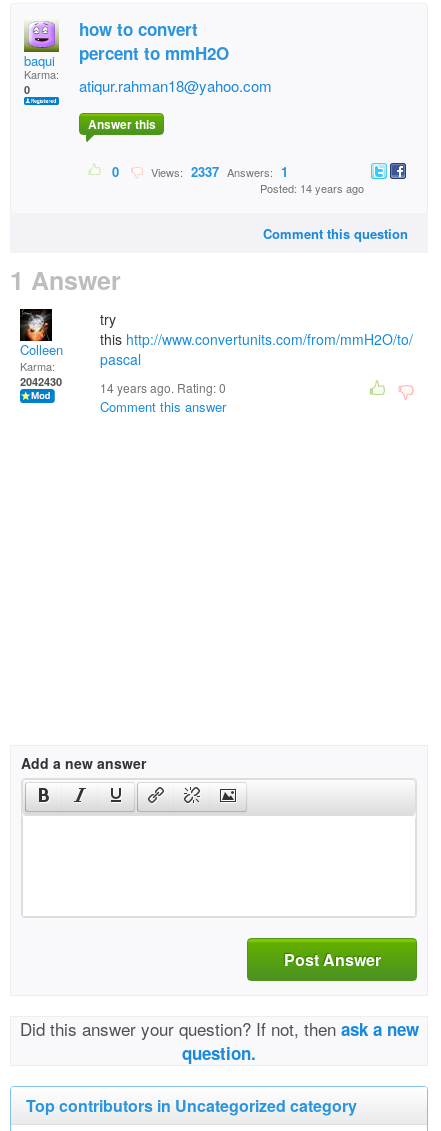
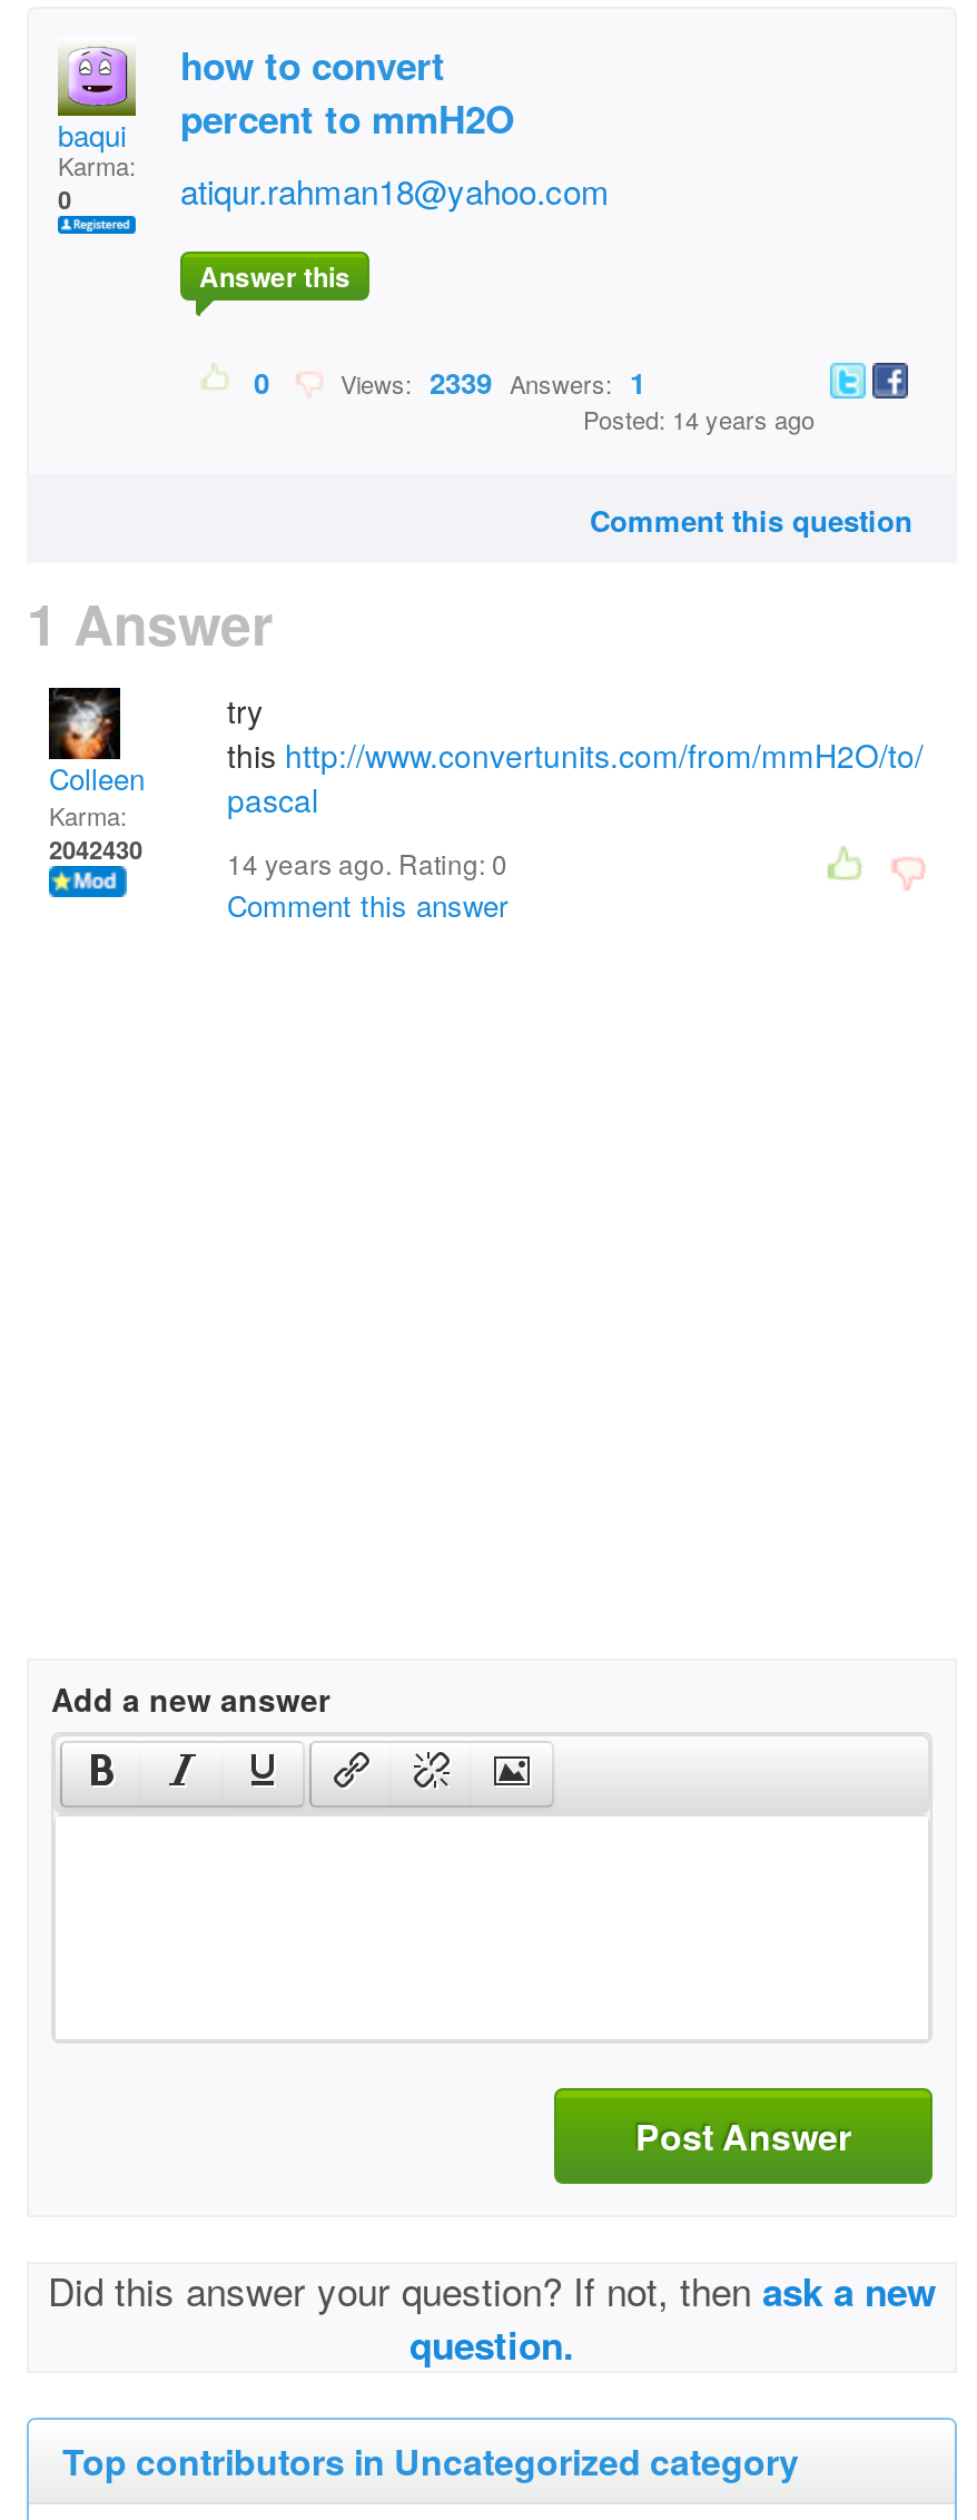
- Views: 2337 Answers: 1
+ Views: 2339 Answers: 1
